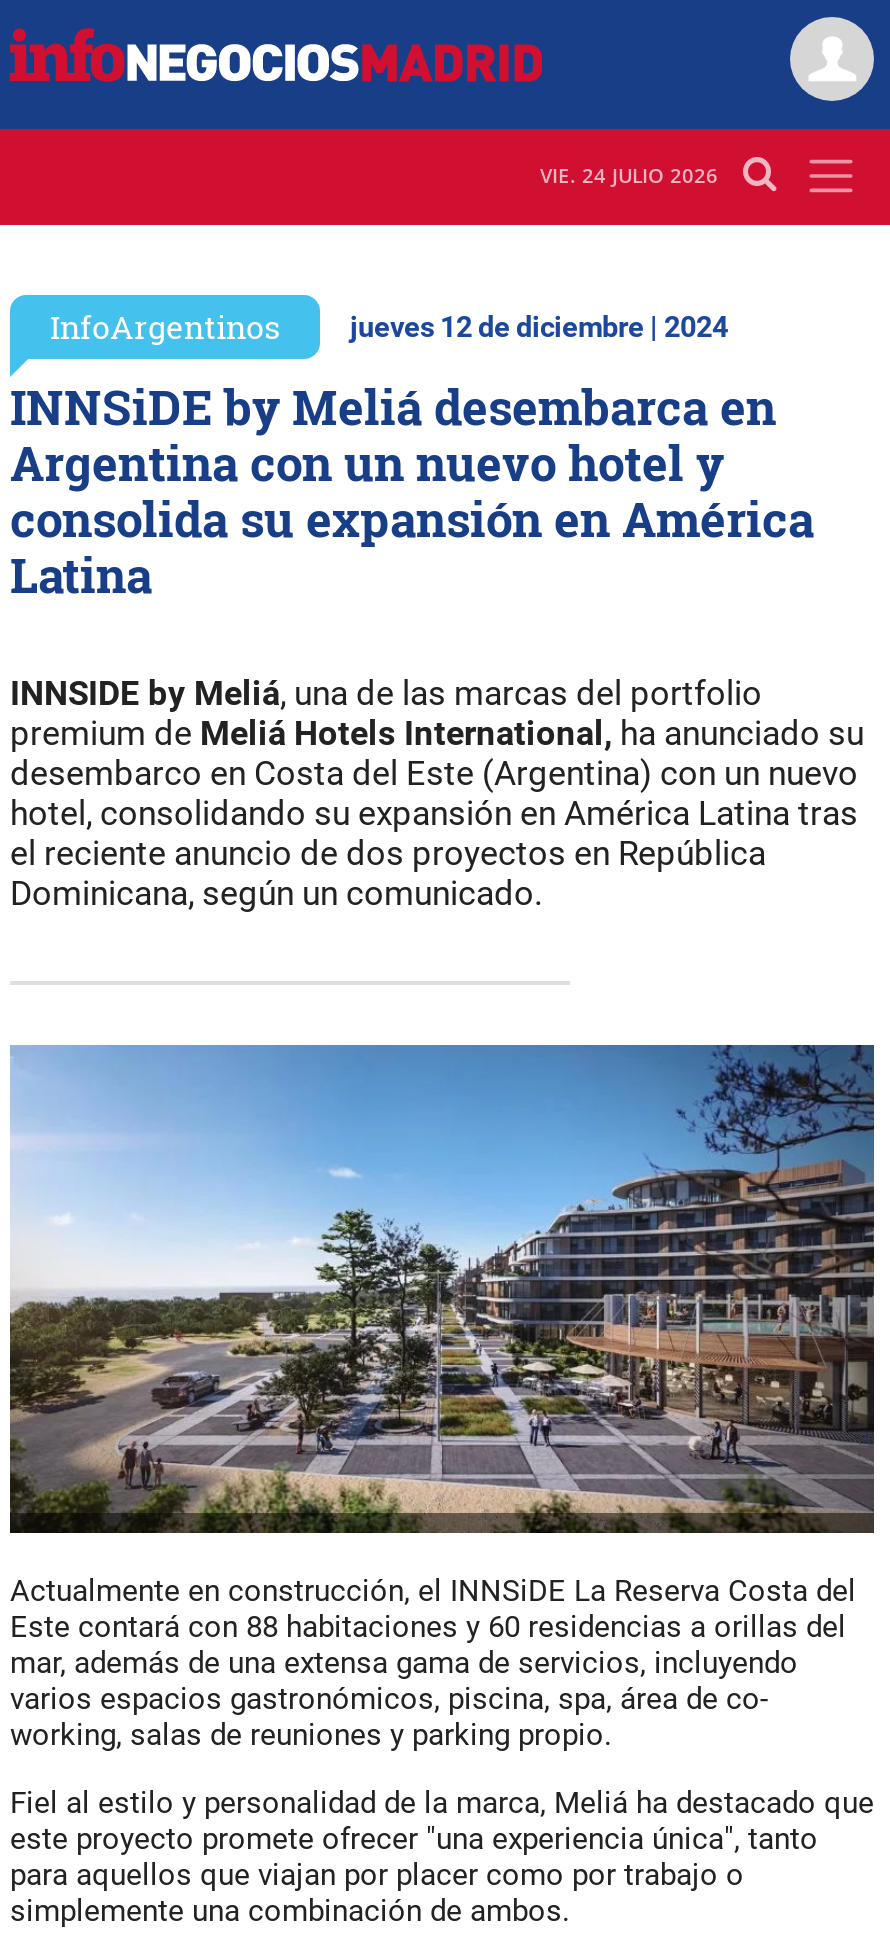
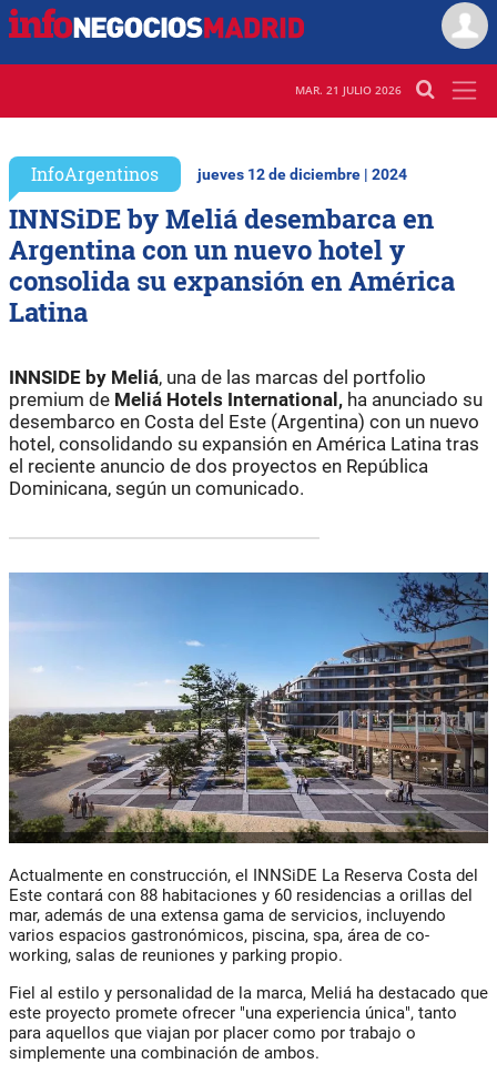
- VIE. 24 JULIO 2026
+ MAR. 21 JULIO 2026
